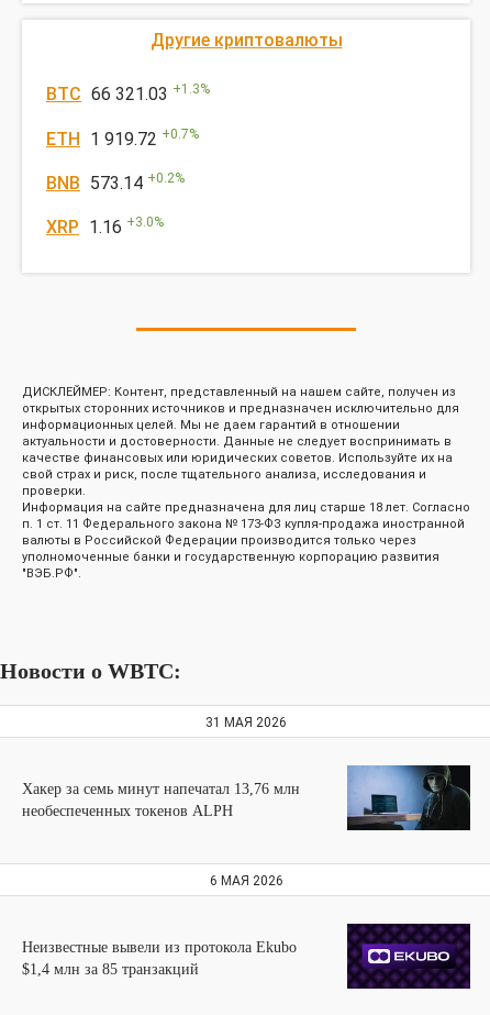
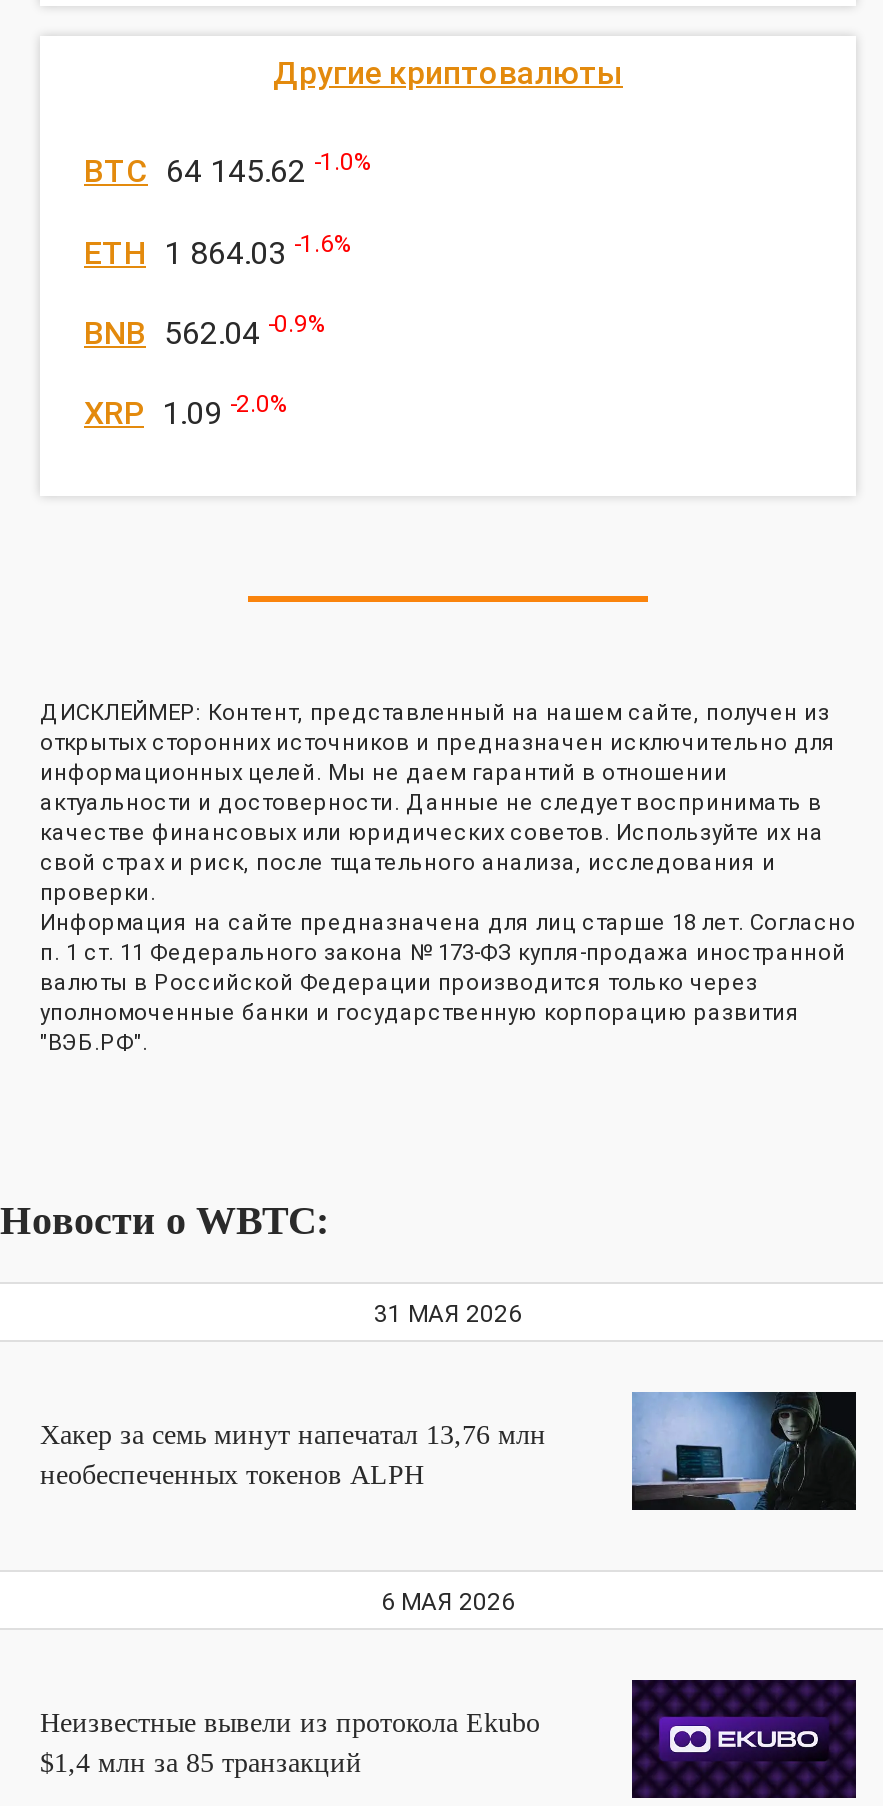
- BTC 66 321.03 + 1.3%
+ BTC 64 145.62 -1.0%

- ETH 1 919.72 +0.7%
+ ETH 1 864.03 -1.6%

- BNB 573.14 +0.2%
+ BNB 562.04 -0.9%

- XRP 1.16 +3.0%
+ XRP 1.09 -2.0%
